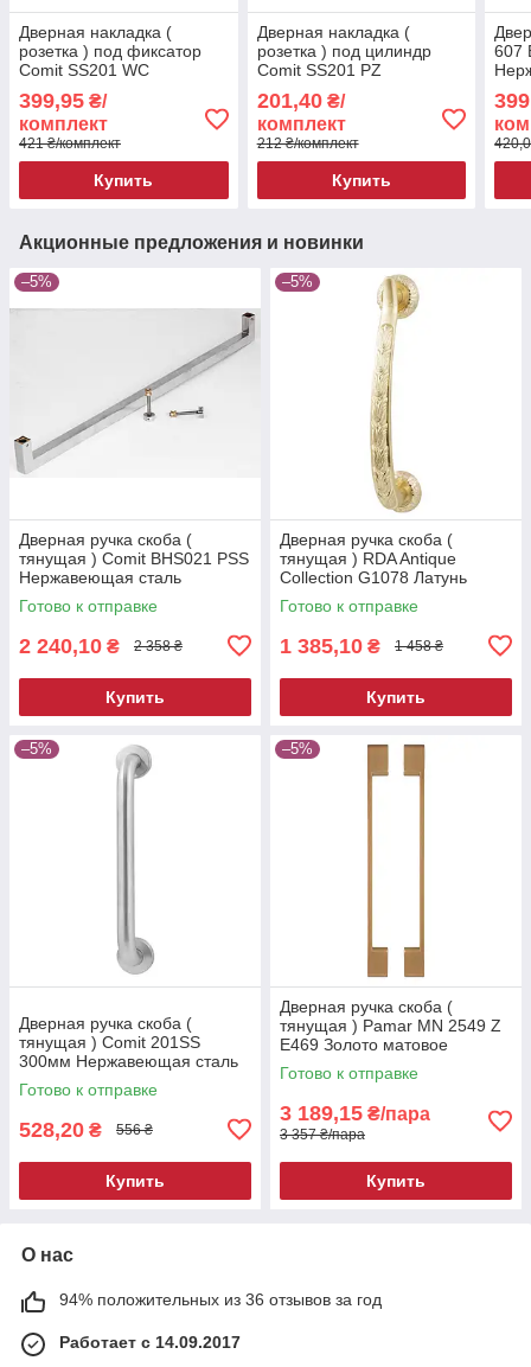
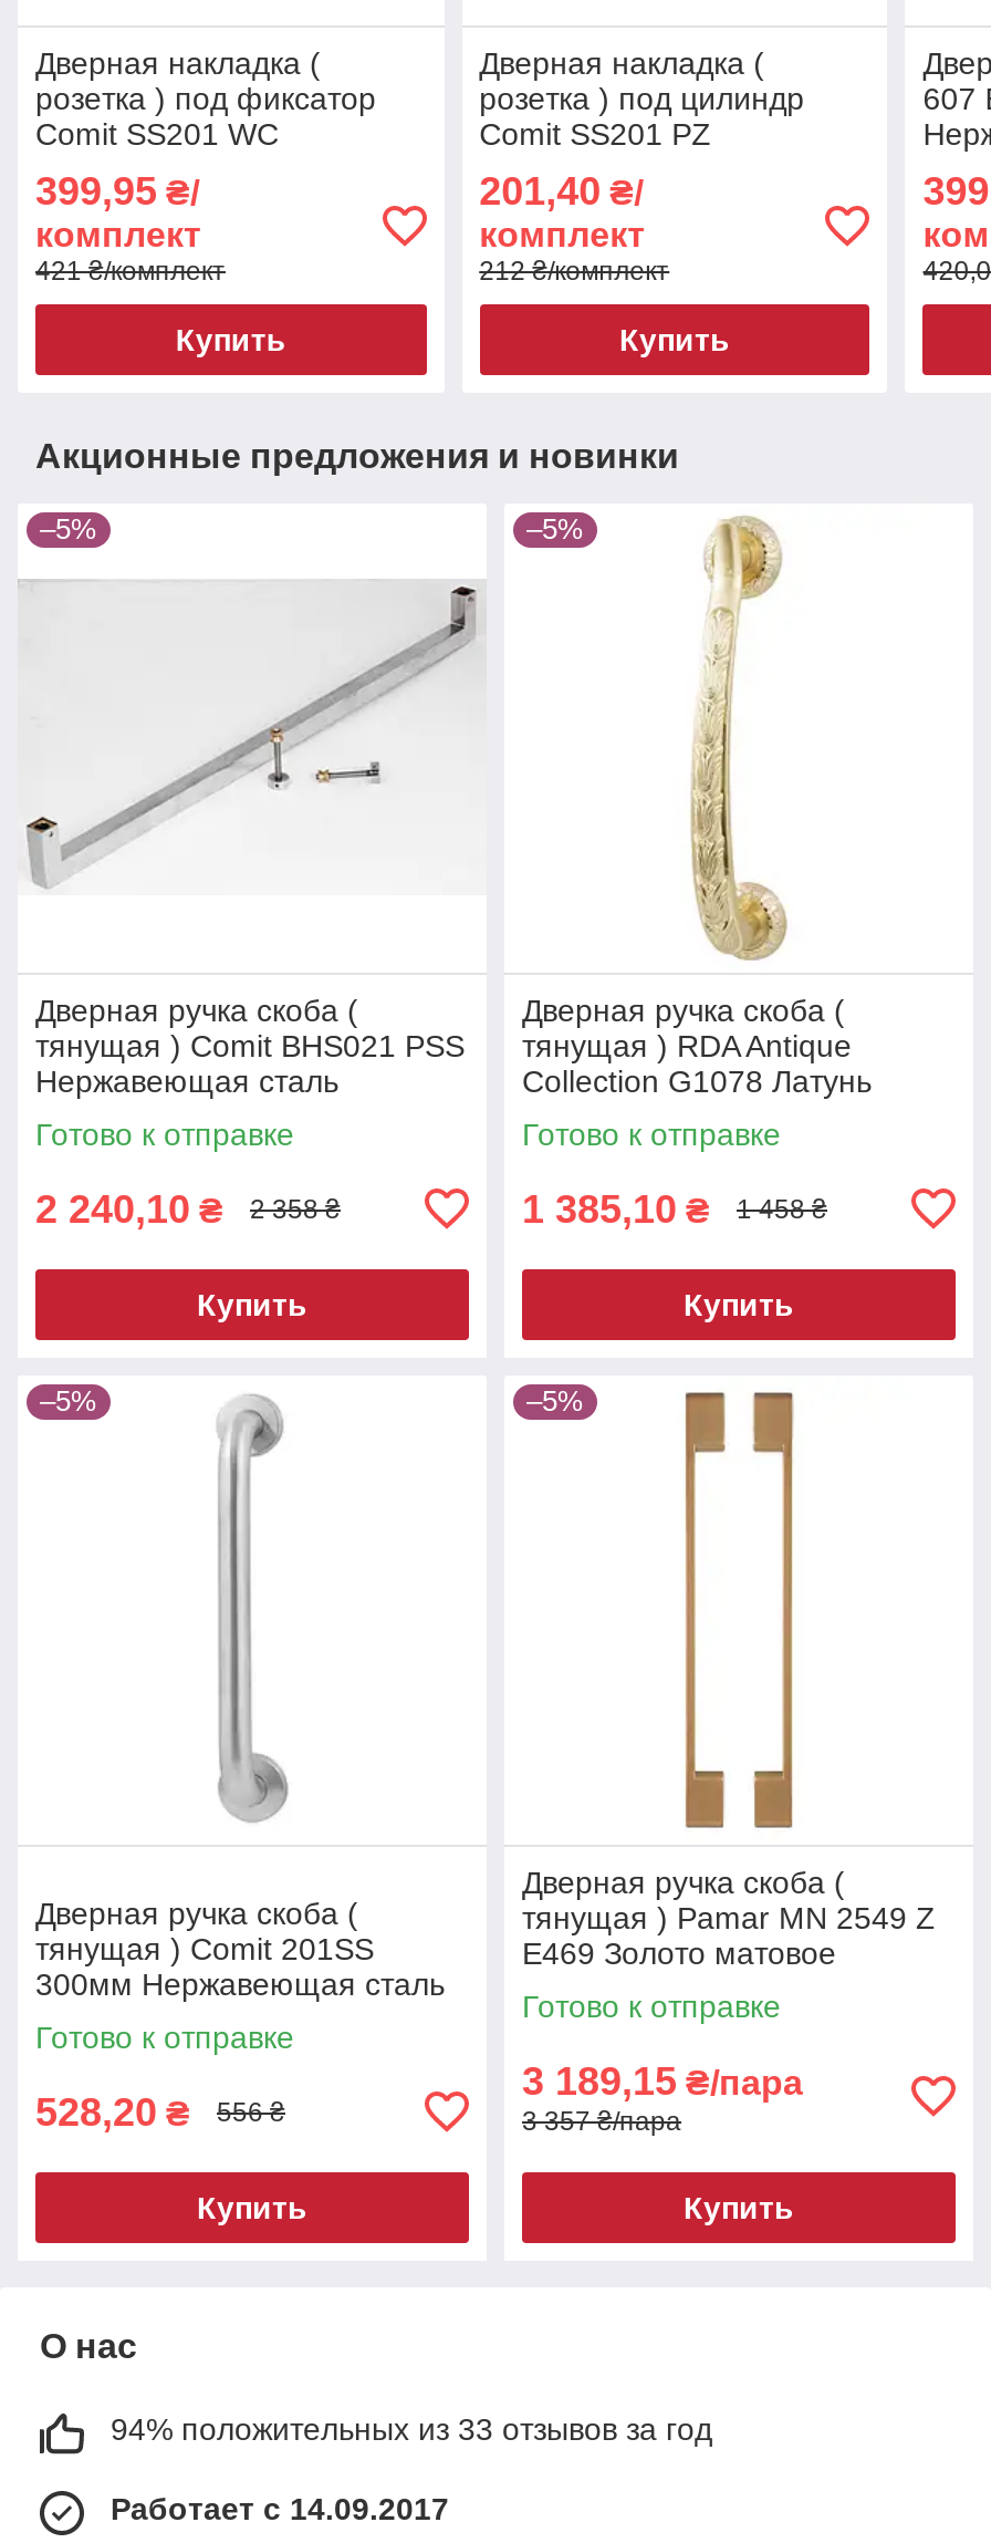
- 94% положительных из 36 отзывов за год
+ 94% положительных из 33 отзывов за год
